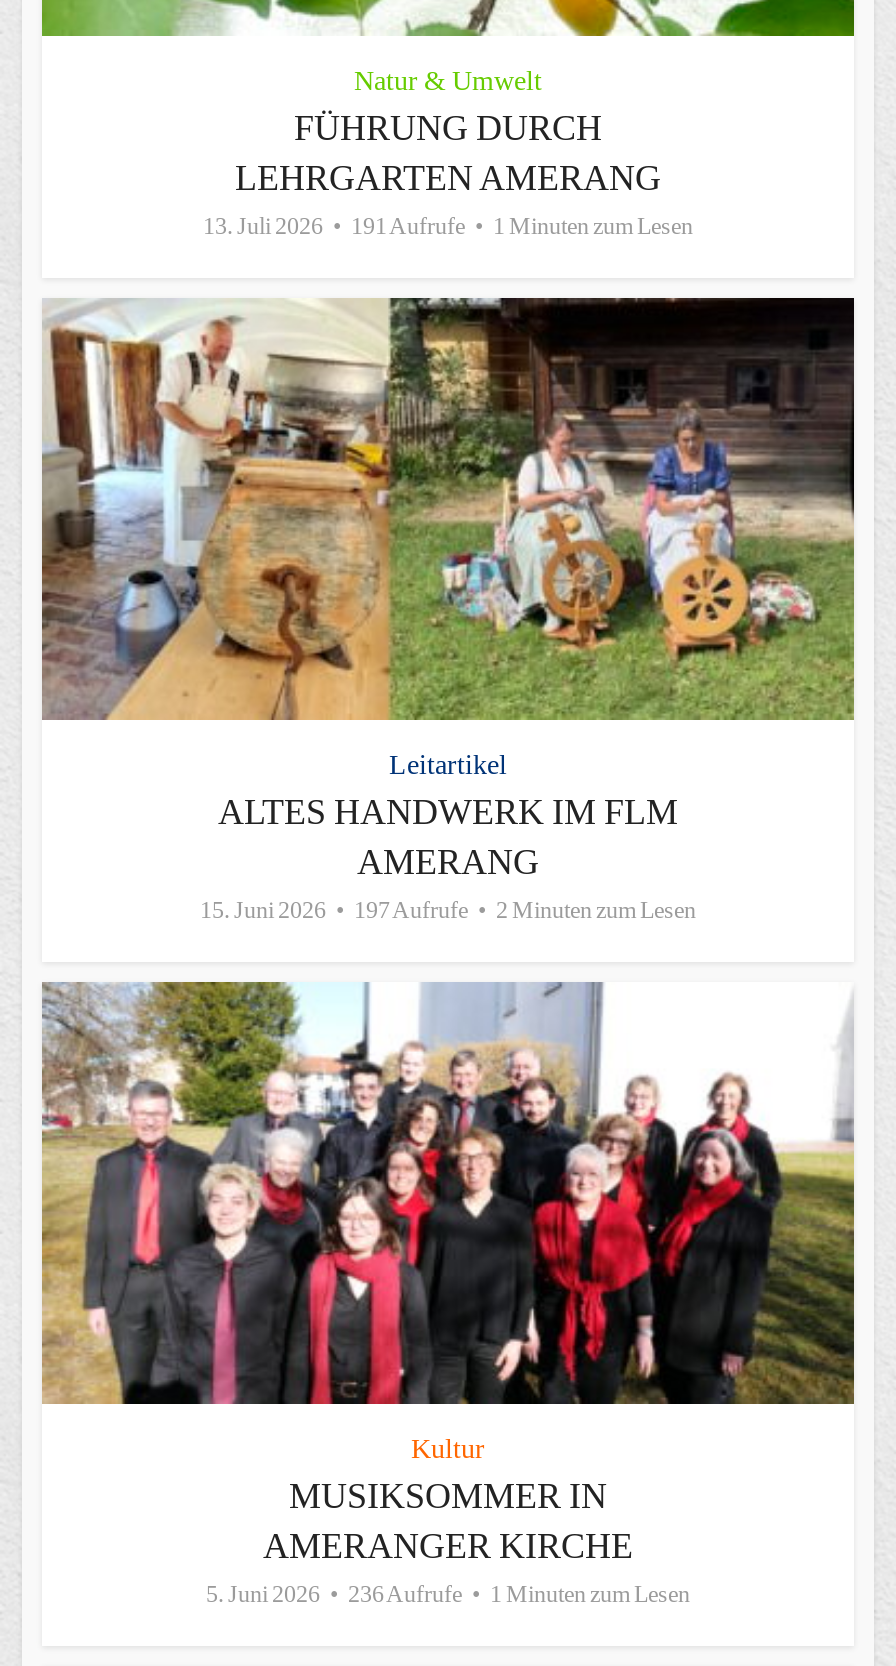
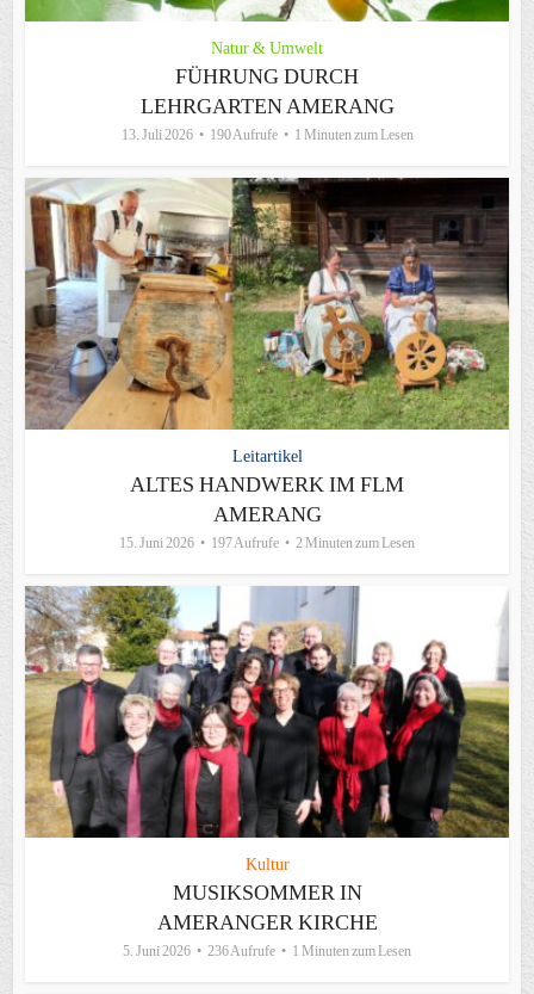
- 13. Juli 2026 191 Aufrufe 1 Minuten zum Lesen
+ 13. Juli 2026 190 Aufrufe 1 Minuten zum Lesen
